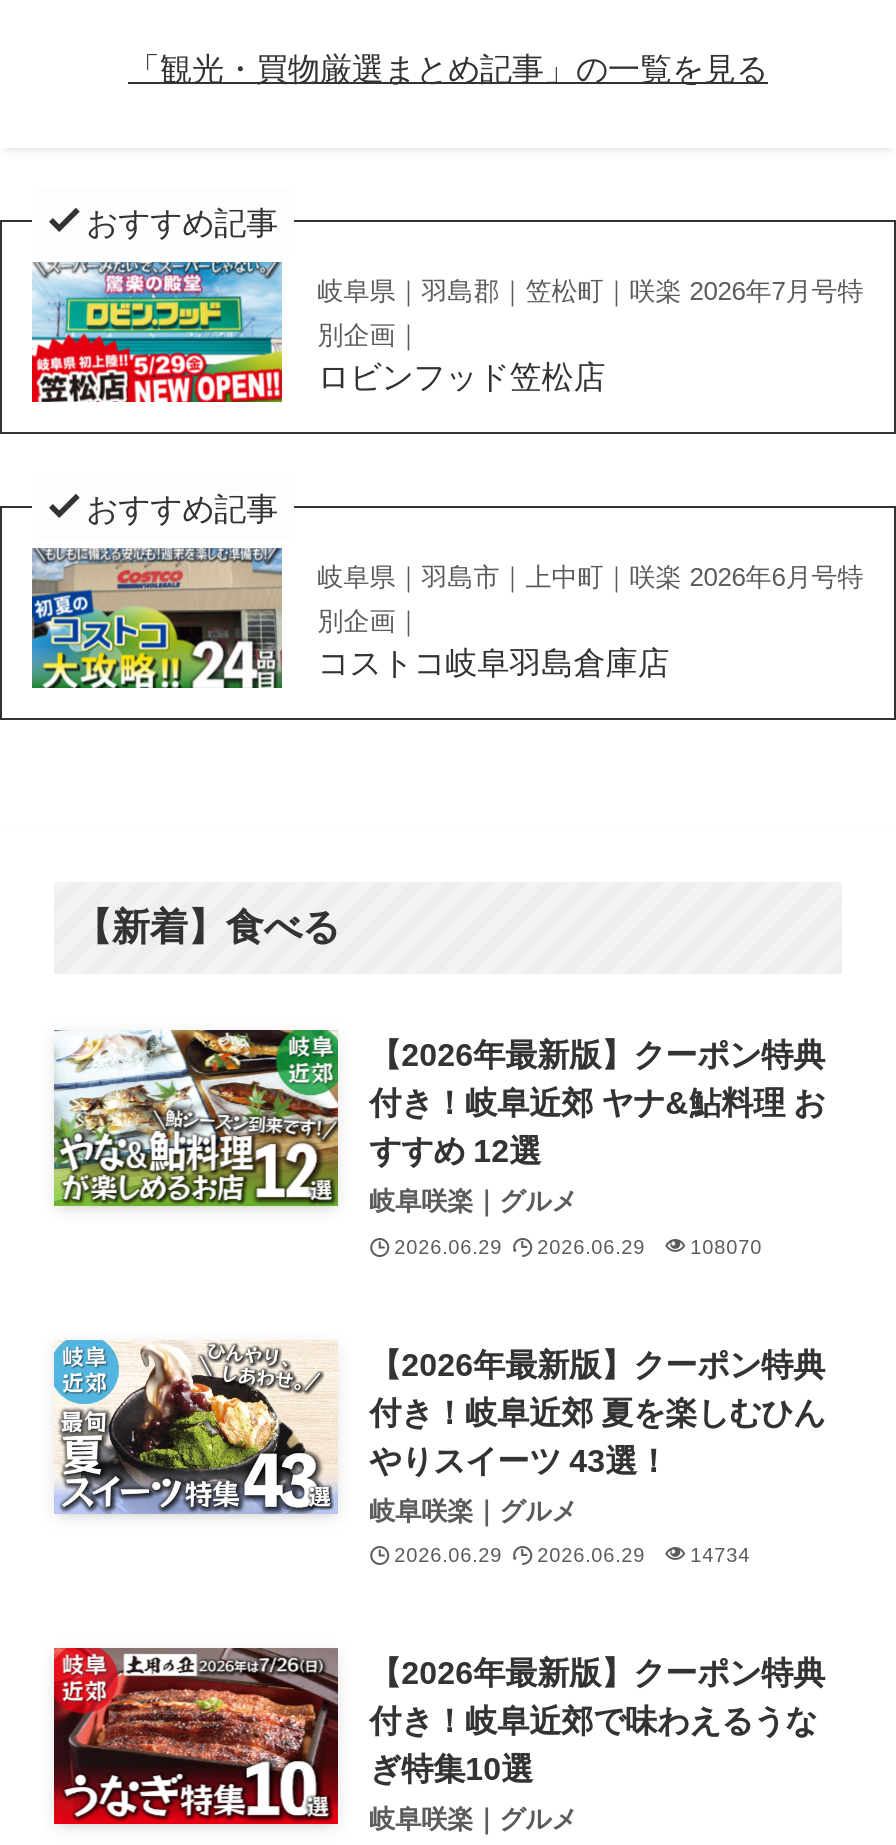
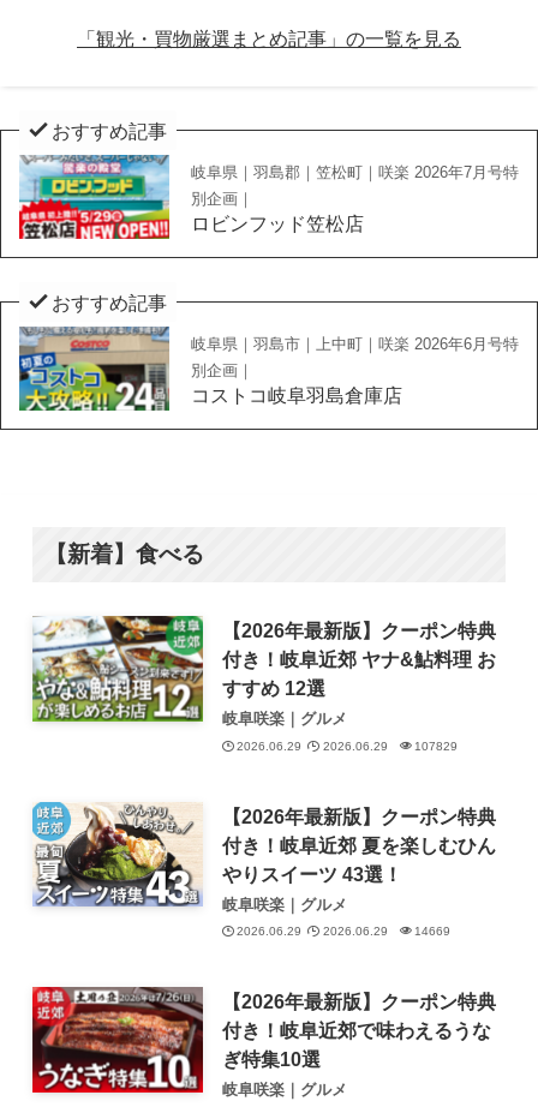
- 108070
+ 107829

- 14734
+ 14669
